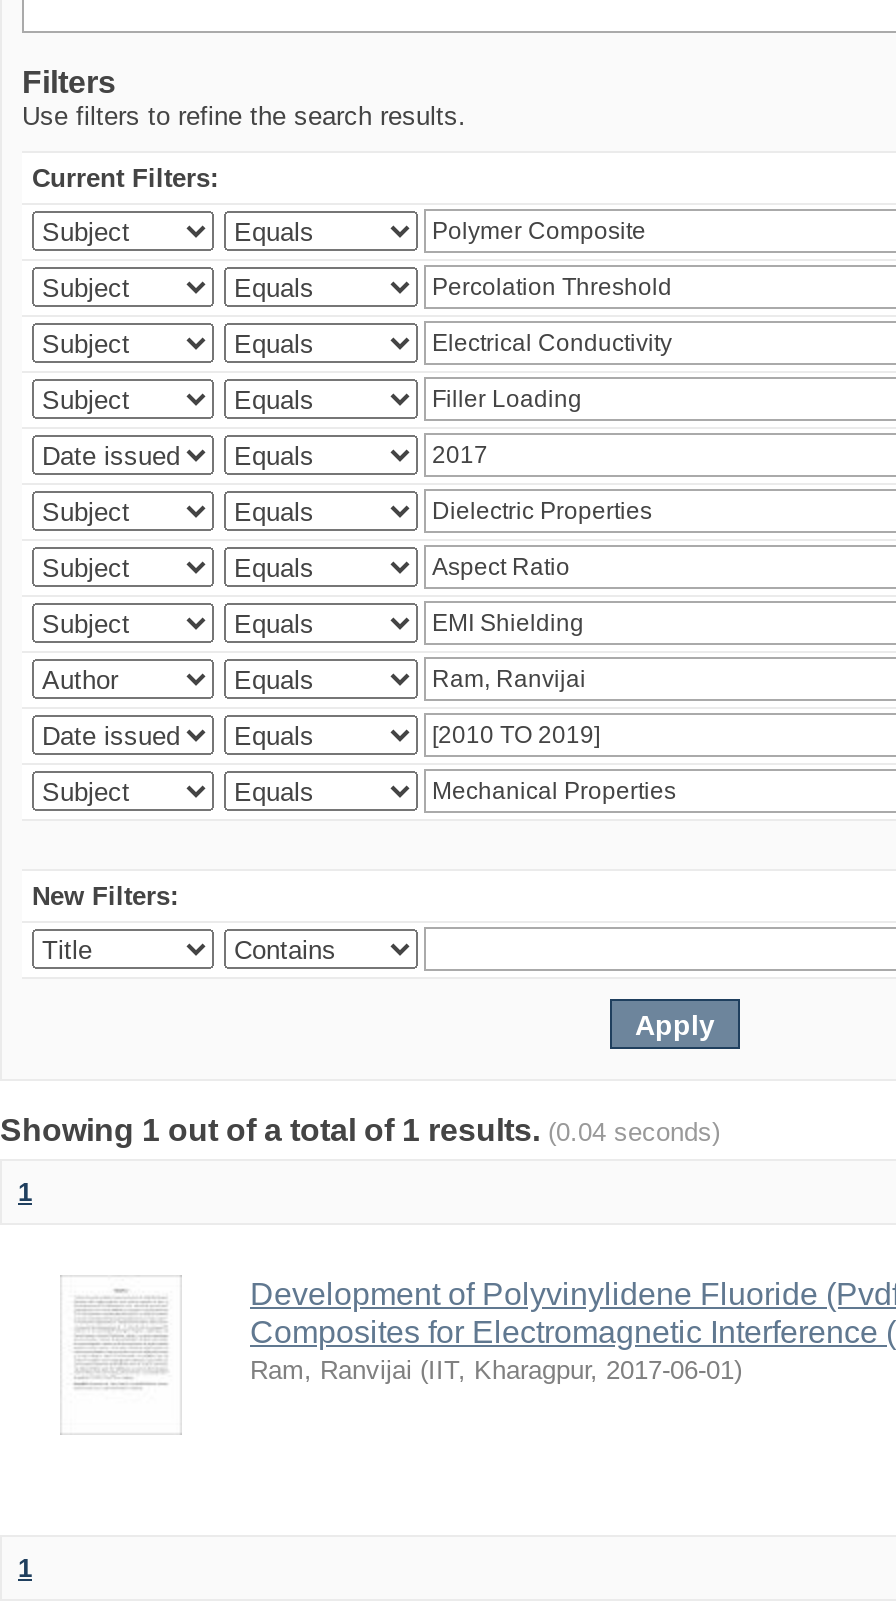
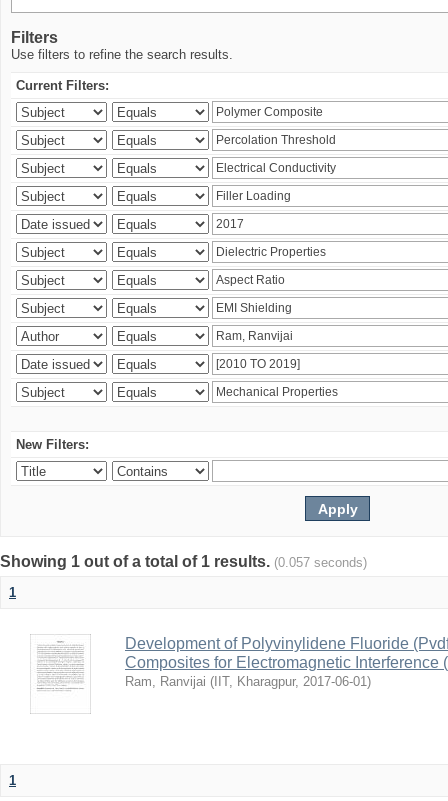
- Showing 1 out of a total of 1 results. (0.04 seconds)
+ Showing 1 out of a total of 1 results. (0.057 seconds)
